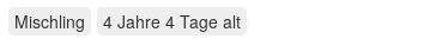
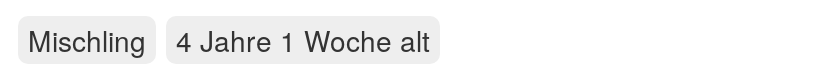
- 4 Jahre 4 Tage alt
+ 4 Jahre 1 Woche alt
